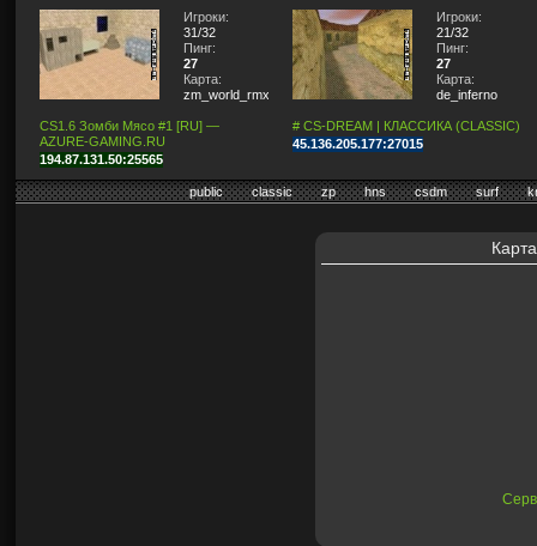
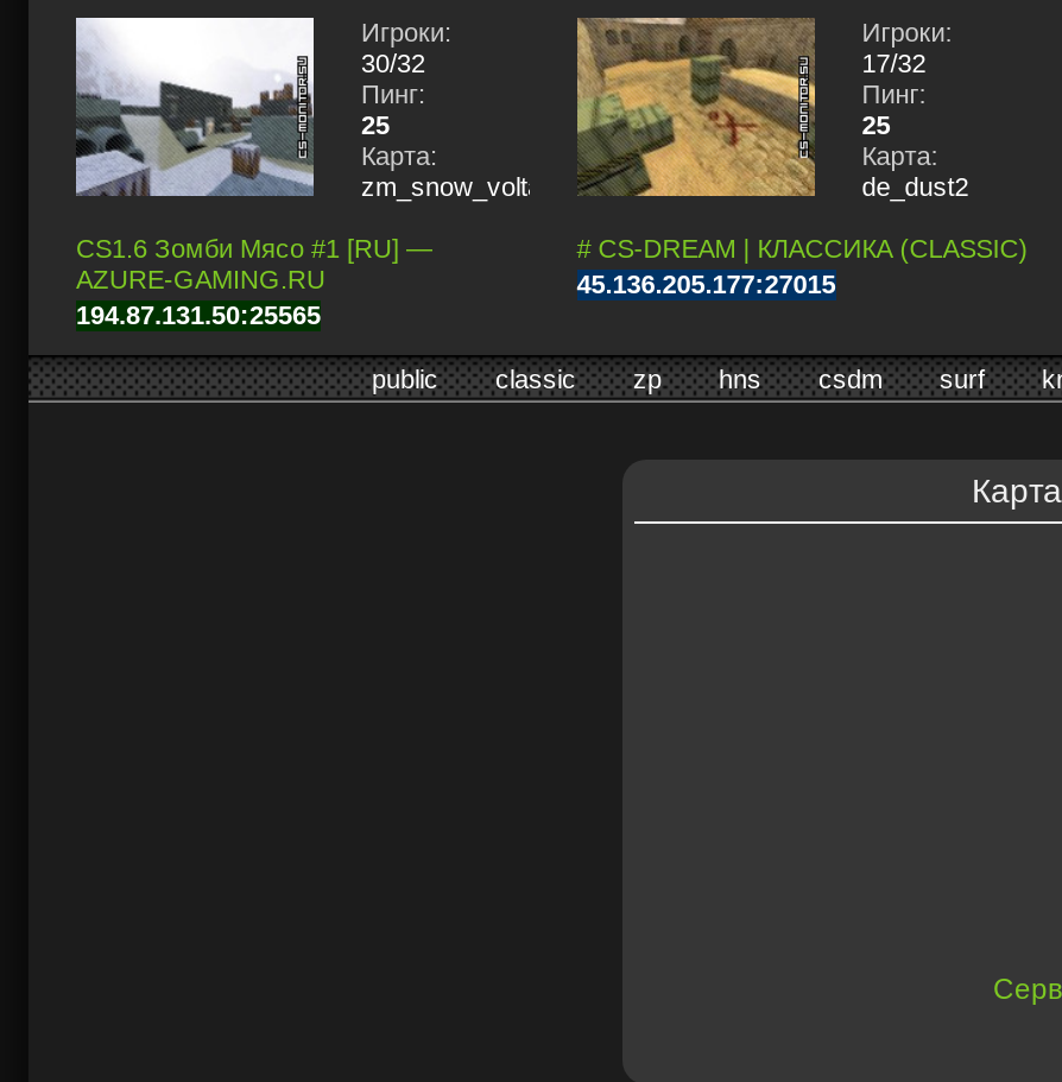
- [image]
- 31/32
+ [image]
+ 30/32

- [image]
- zm_world_rmx_fixed
+ [image]
+ zm_snow_volta

- 21/32
+ 17/32

- 27
+ 25

- 27
+ 25

- de_inferno
+ de_dust2
